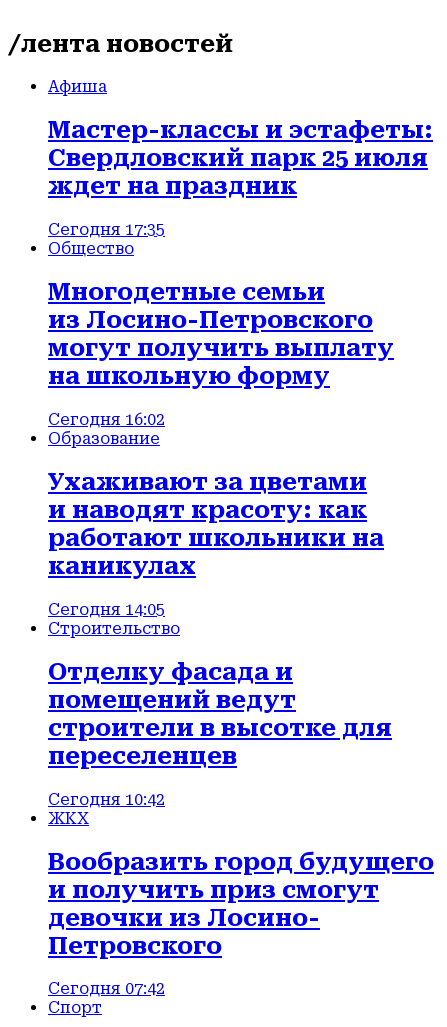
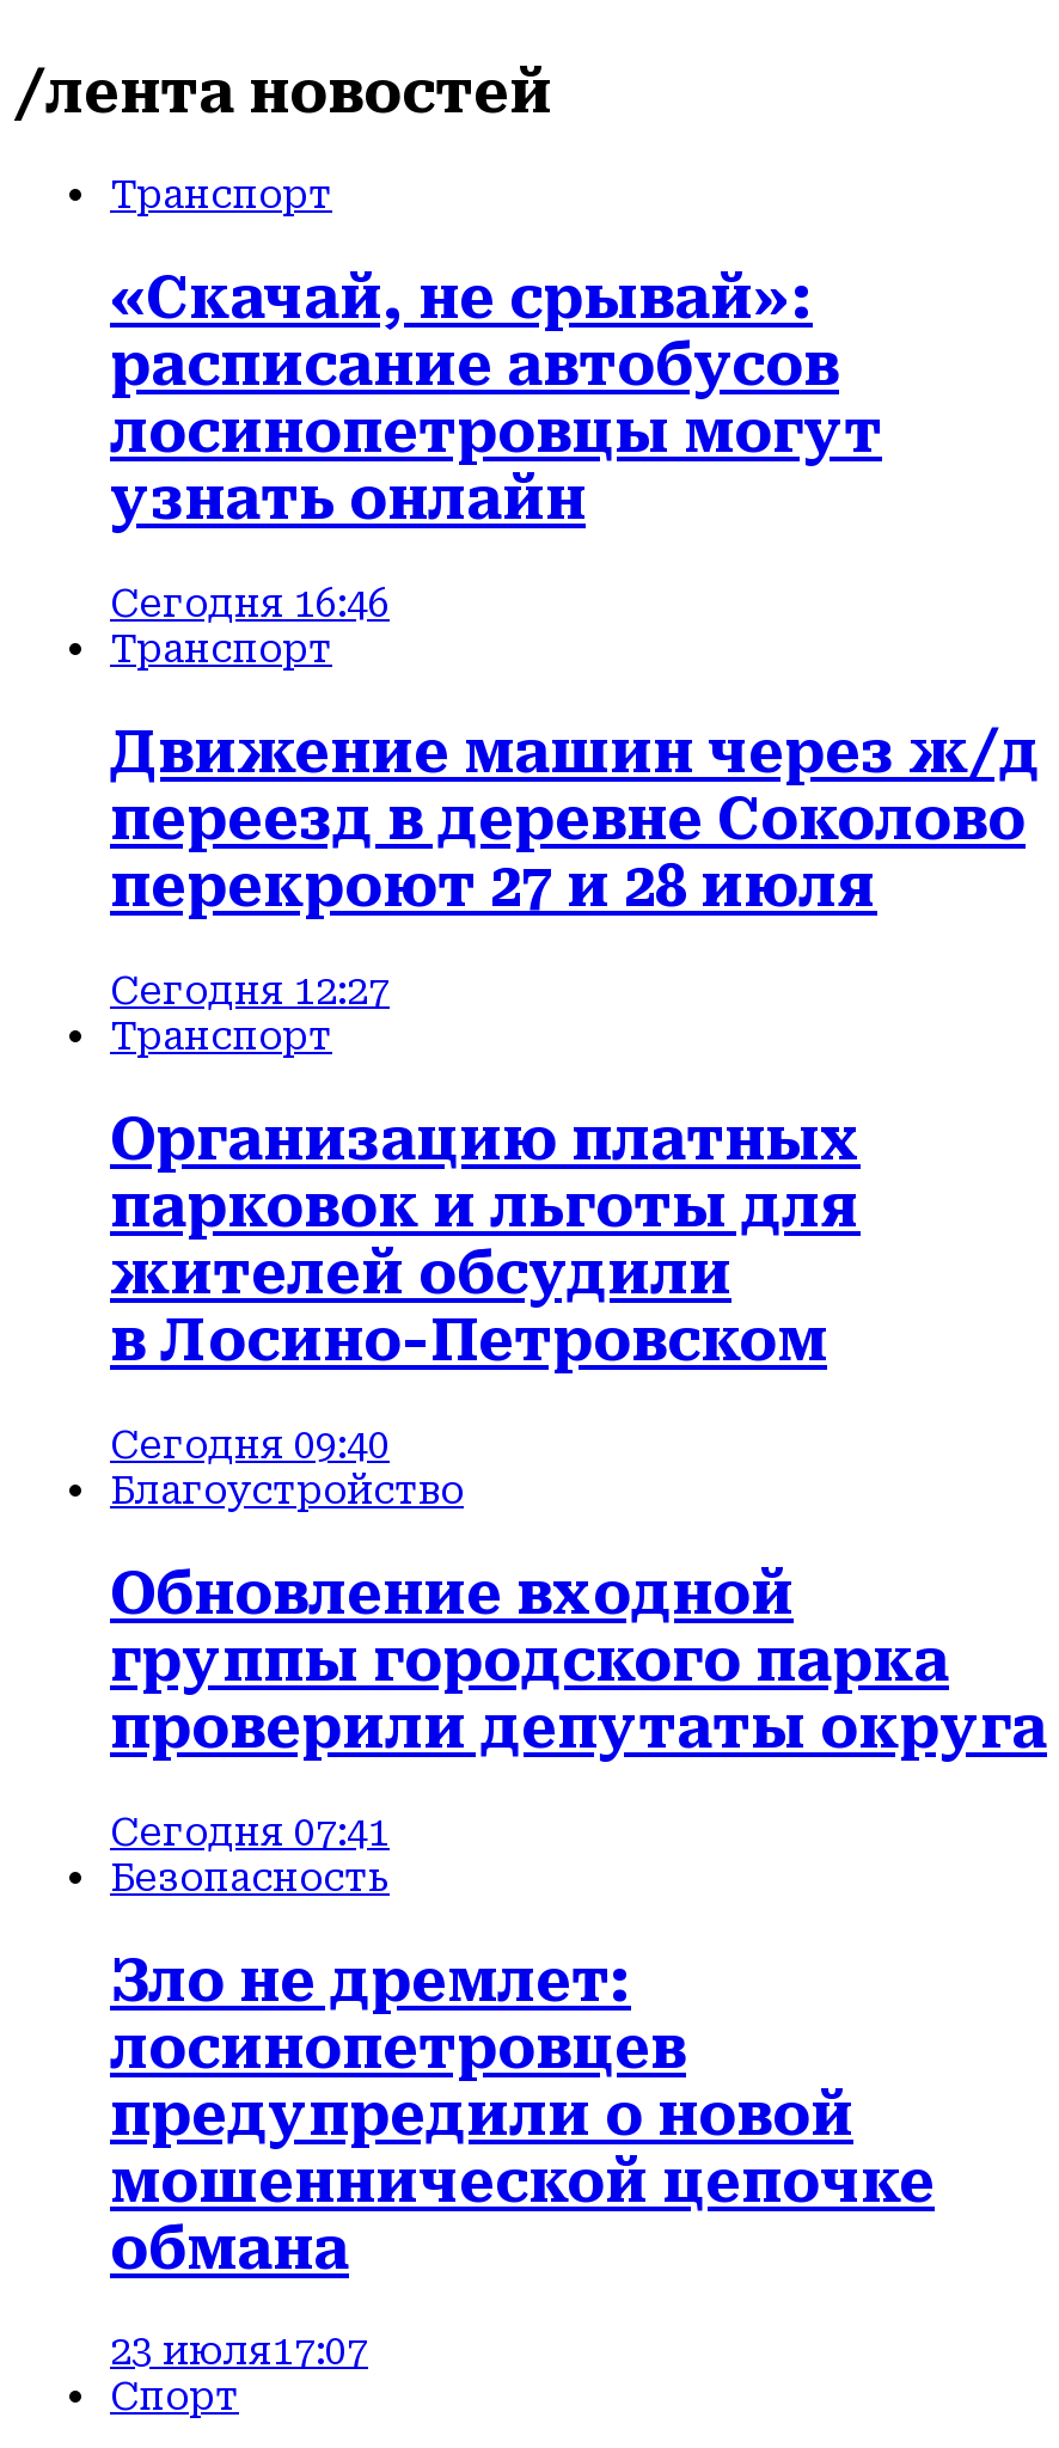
- Афиша
+ Транспорт

- Мастер-классы и эстафеты:
- Свердловский парк 25 июля
- ждет на праздник
+ «Скачай, не срывай»:
+ расписание автобусов
+ лосинопетровцы могут
+ узнать онлайн

- Сегодня 17:35
- Общество
+ Сегодня 16:46
+ Транспорт

- Многодетные семьи
- из Лосино-Петровского
- могут получить выплату
- на школьную форму
+ Движение машин через ж/д
+ переезд в деревне Соколово
+ перекроют 27 и 28 июля

- Сегодня 16:02
- Образование
+ Сегодня 12:27
+ Транспорт

- Ухаживают за цветами
- и наводят красоту: как
- работают школьники на
- каникулах
+ Организацию платных
+ парковок и льготы для
+ жителей обсудили
+ в Лосино-Петровском

- Сегодня 14:05
- Строительство
+ Сегодня 09:40
+ Благоустройство

- Отделку фасада и
- помещений ведут
- строители в высотке для
- переселенцев
+ Обновление входной
+ группы городского парка
+ проверили депутаты округа

- Сегодня 10:42
- ЖКХ
+ Сегодня 07:41
+ Безопасность

- Вообразить город будущего
- и получить приз смогут
- девочки из Лосино-
- Петровского
+ Зло не дремлет:
+ лосинопетровцев
+ предупредили о новой
+ мошеннической цепочке
+ обмана

- Сегодня 07:42
+ 23 июля17:07
